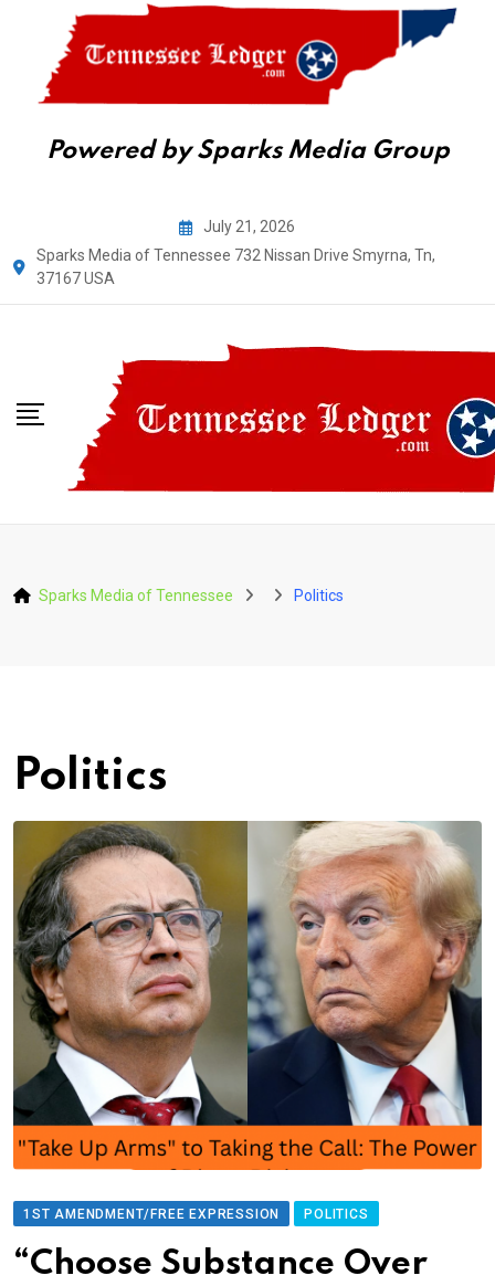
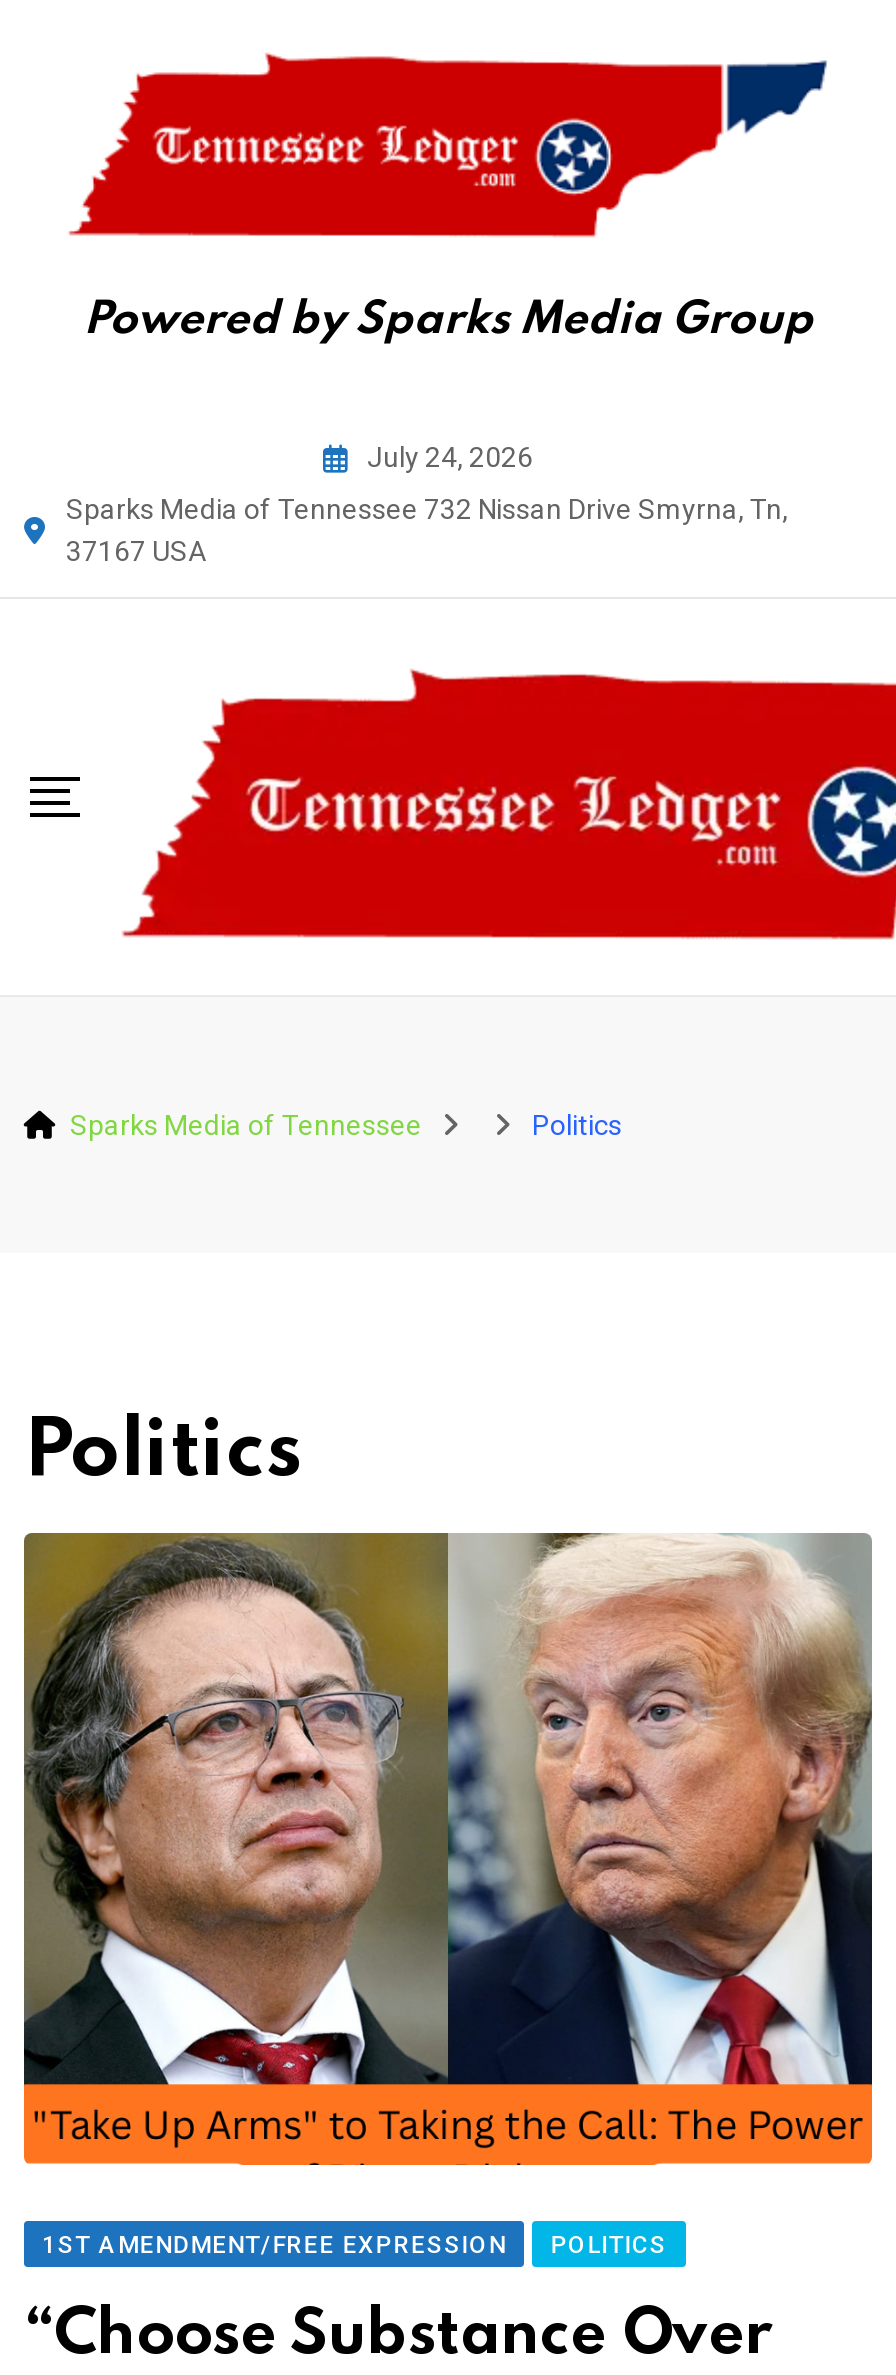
- July 21, 2026
+ July 24, 2026
